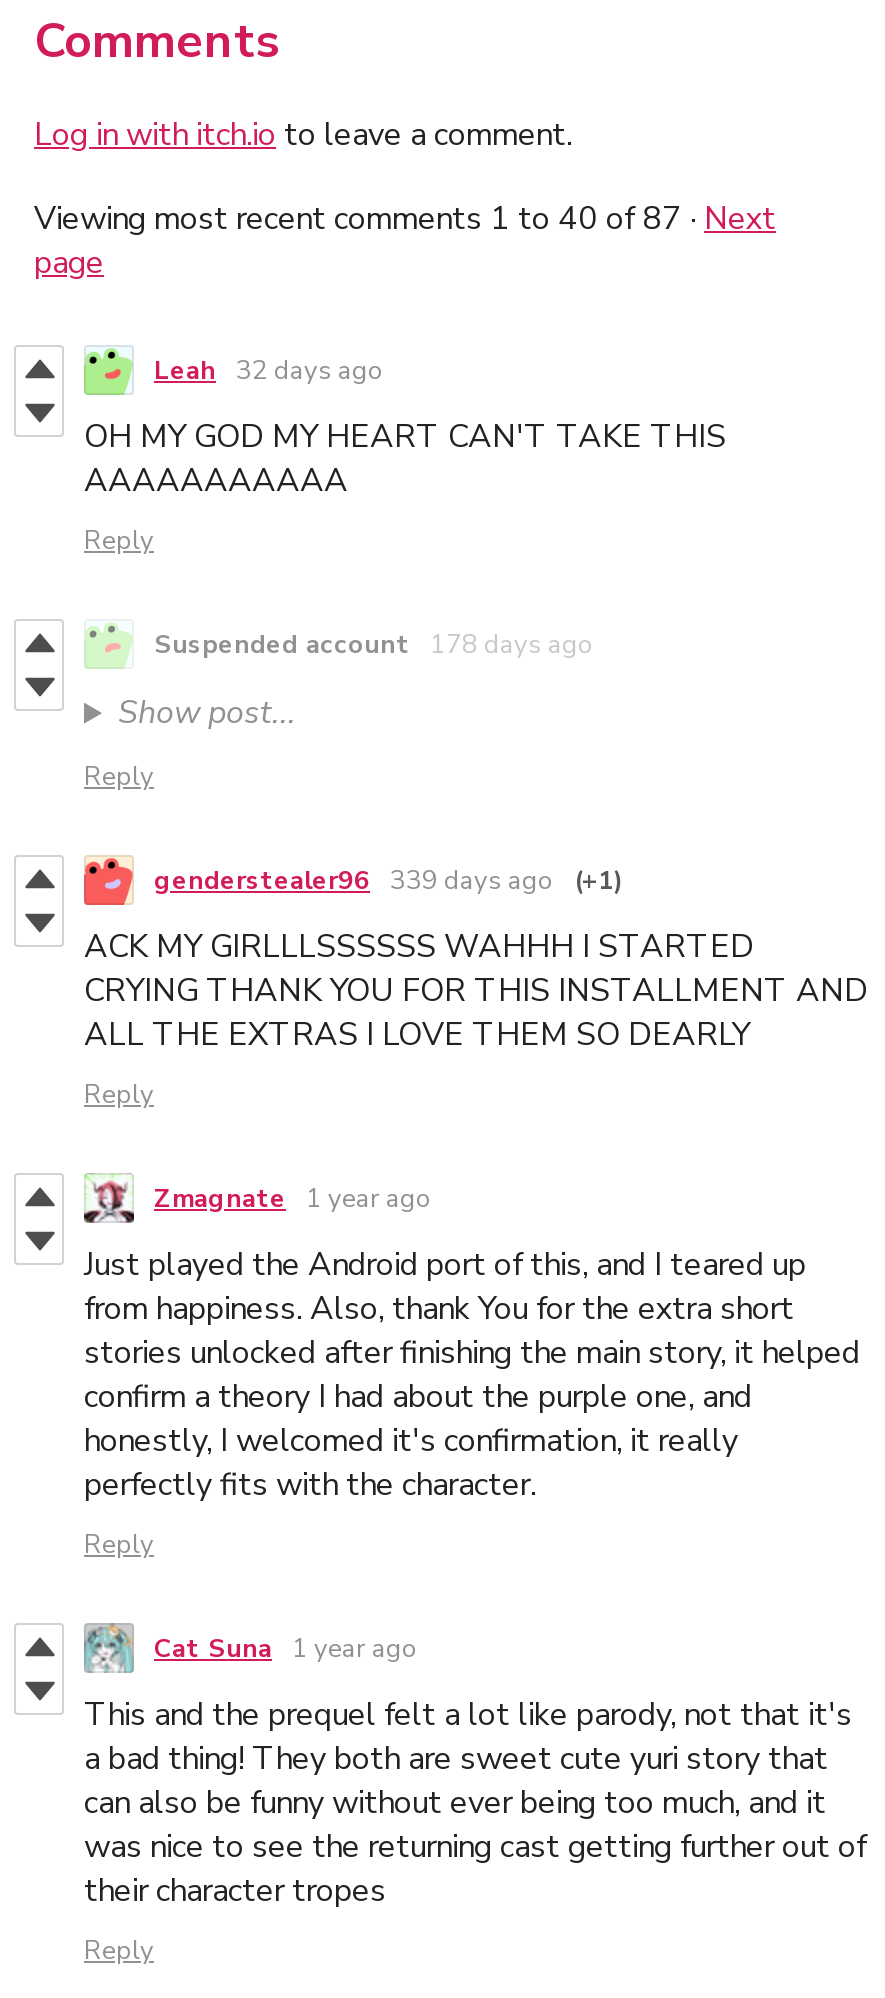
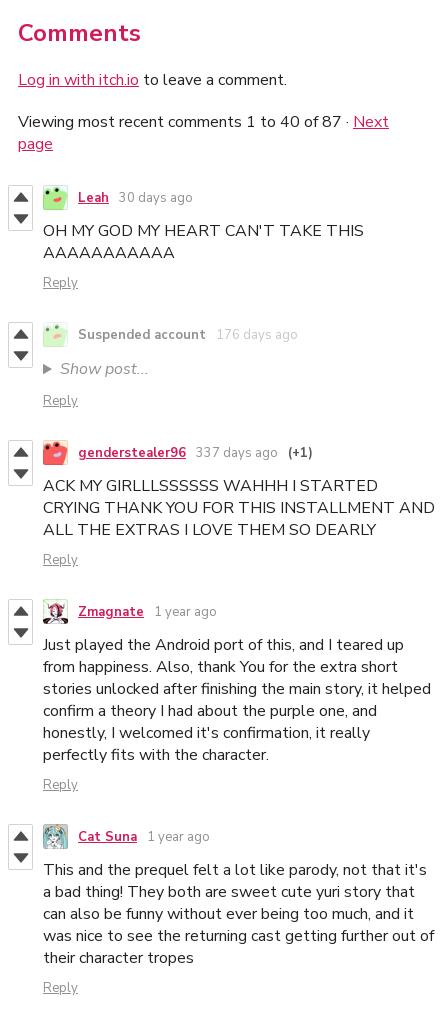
- Leah 32 days ago
+ Leah 30 days ago

- Suspended account 178 days ago
+ Suspended account 176 days ago

- genderstealer96 339 days ago (+1)
+ genderstealer96 337 days ago (+1)
